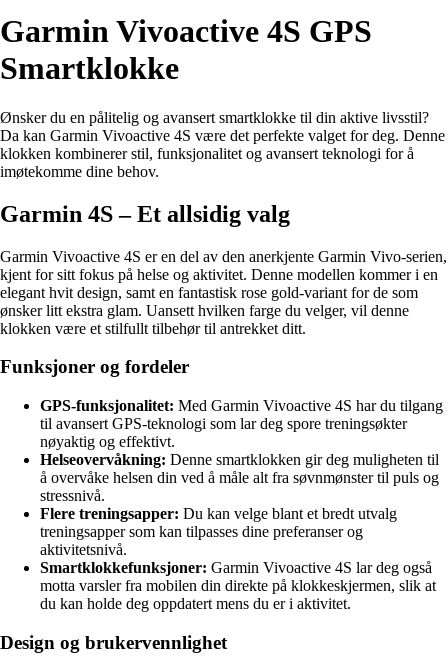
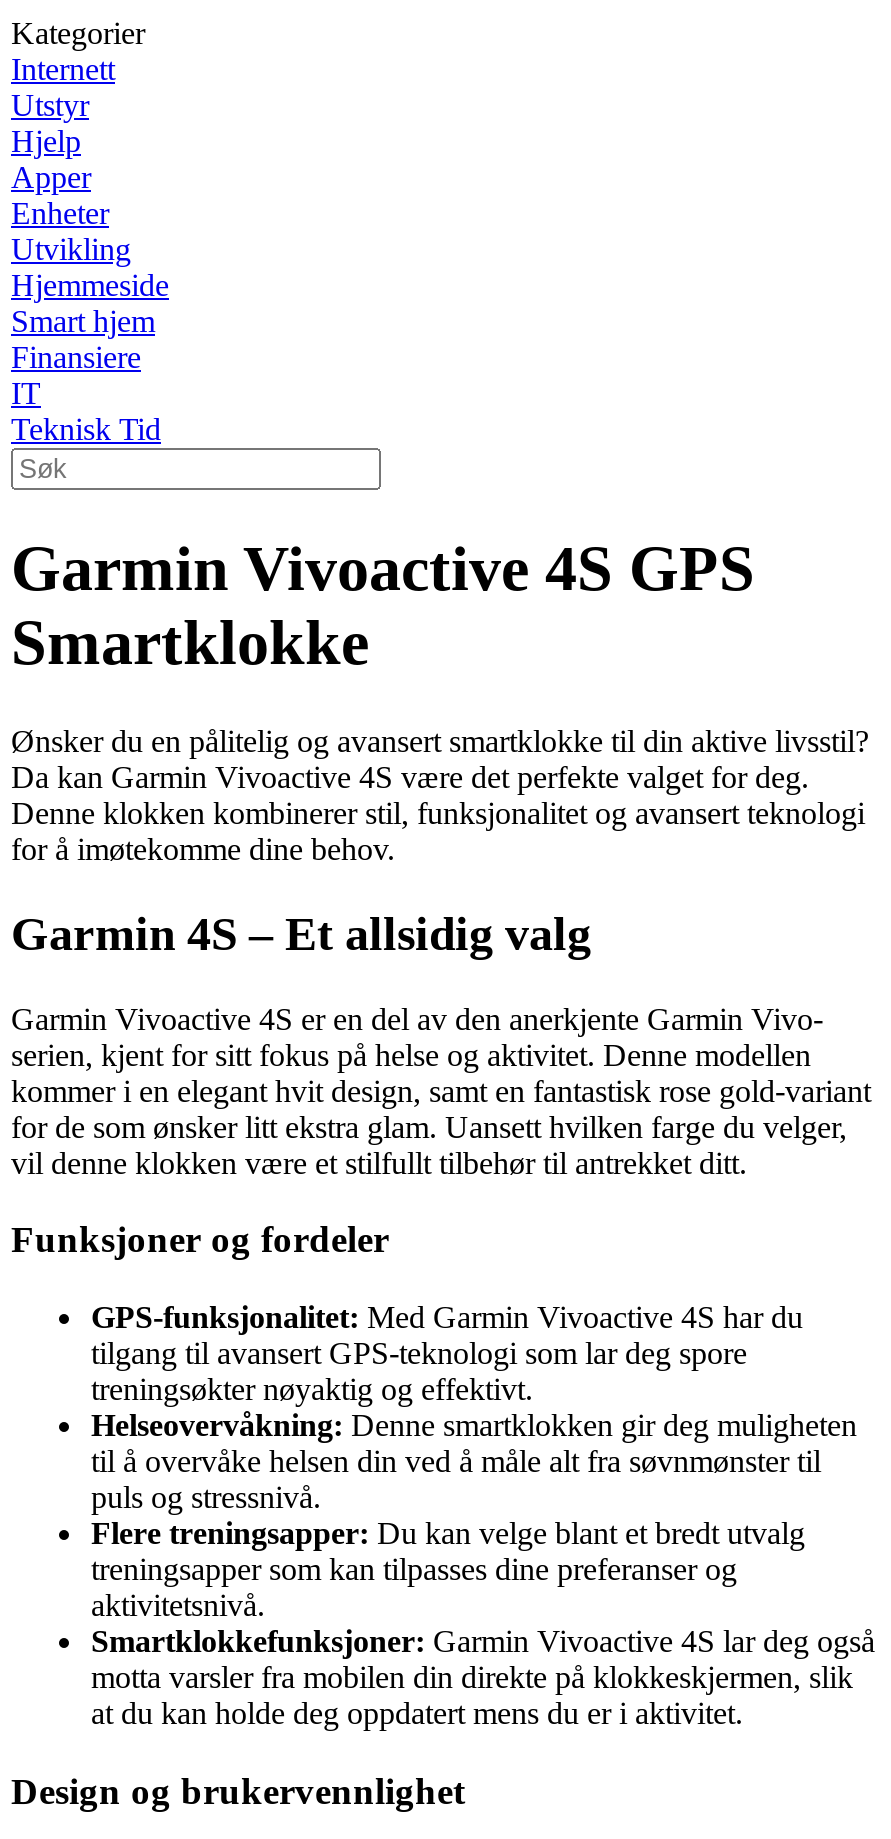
+ Kategorier
+ Internett
+ Utstyr
+ Hjelp
+ Apper
+ Enheter
+ Utvikling
+ Hjemmeside
+ Smart hjem
+ Finansiere
+ IT
+ Teknisk Tid
